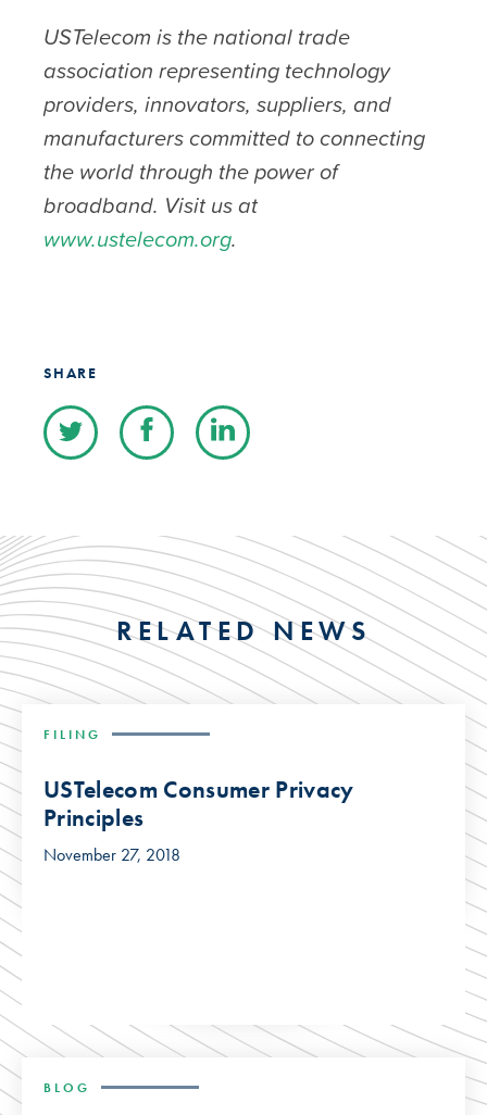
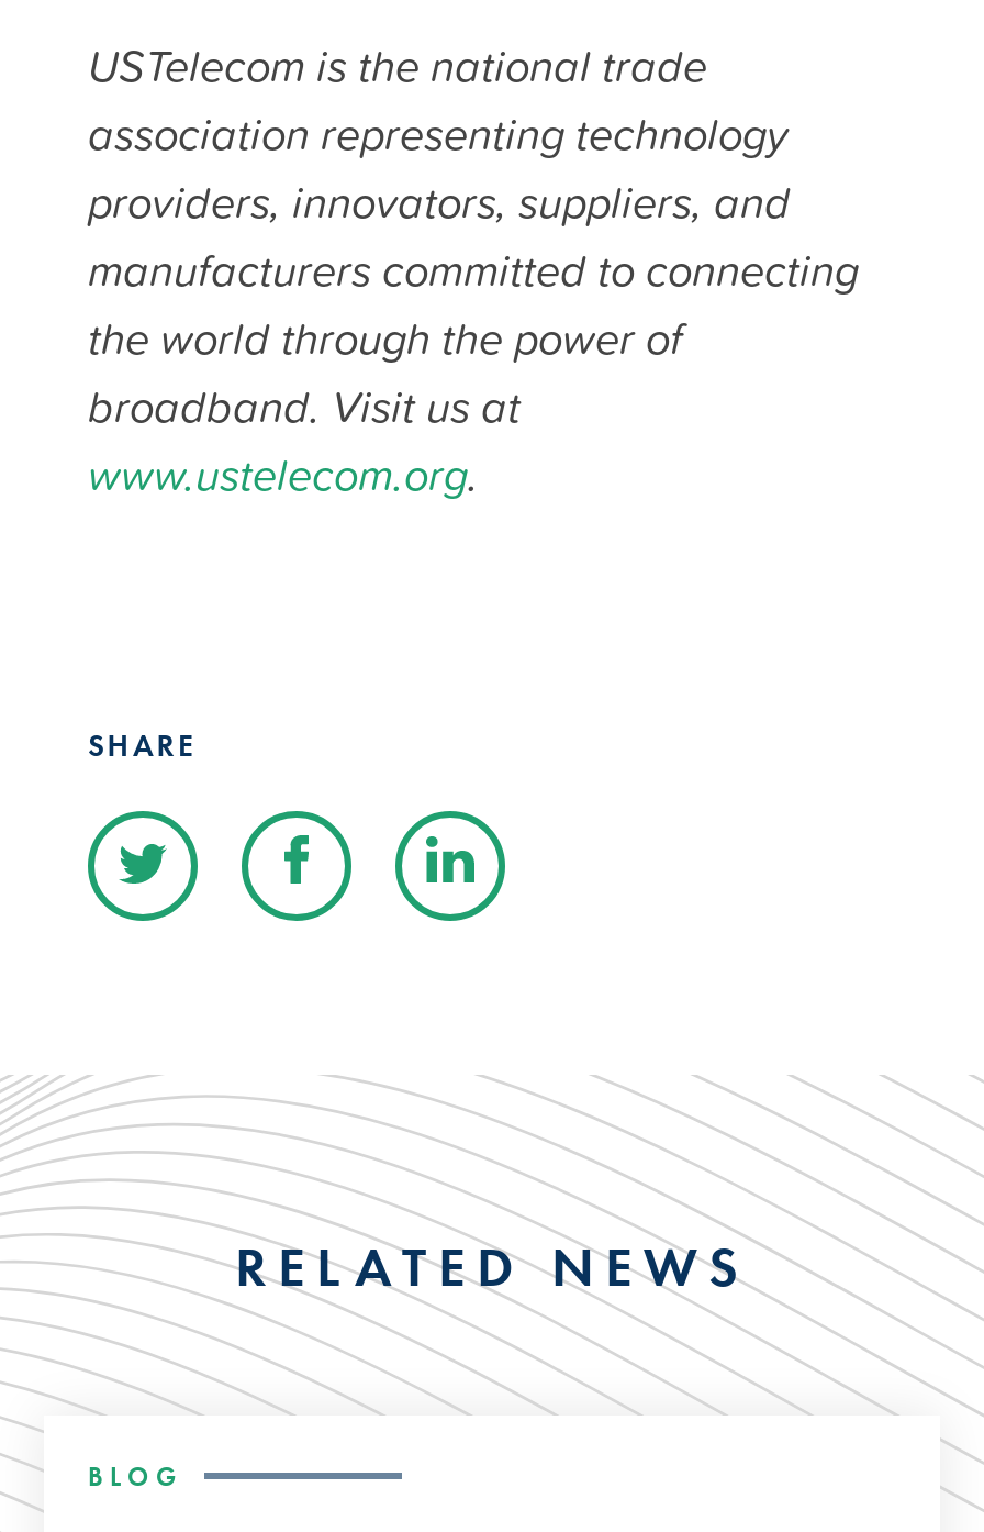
- FILING
- USTelecom Consumer Privacy
- Principles
- November 27, 2018
